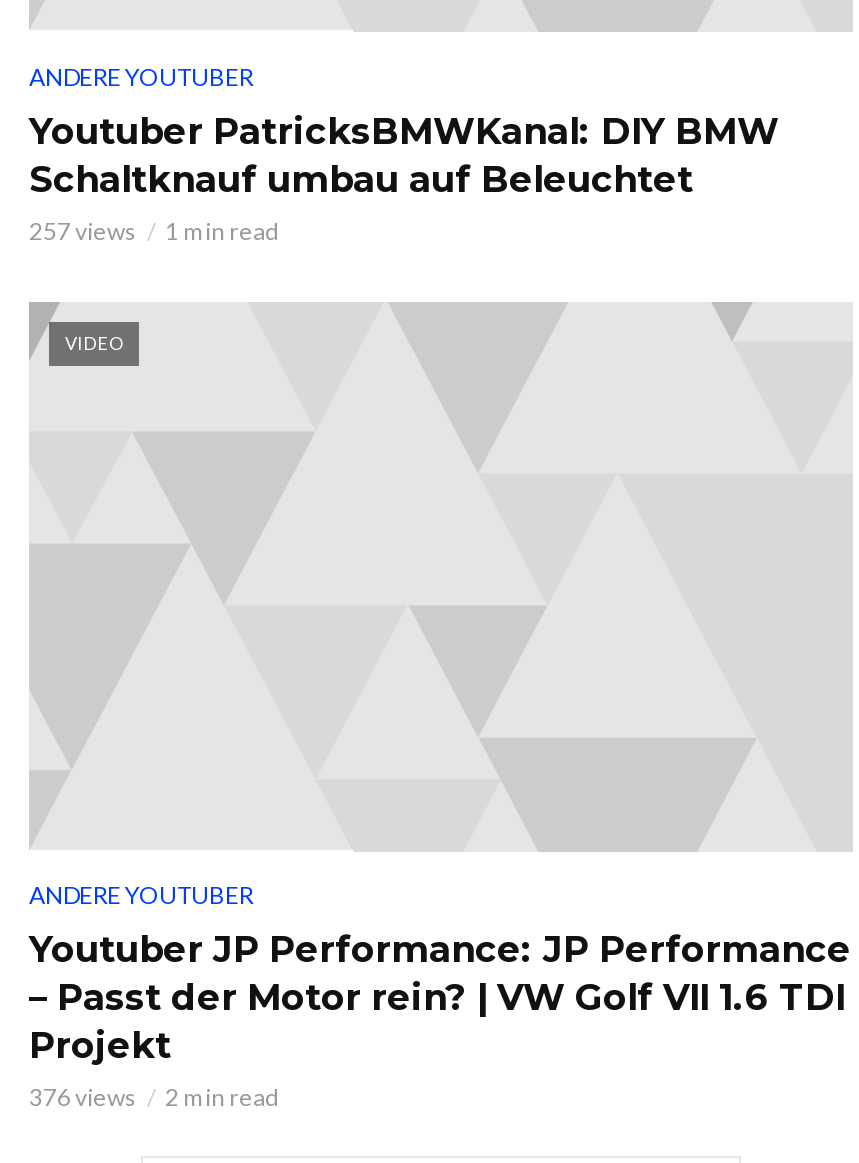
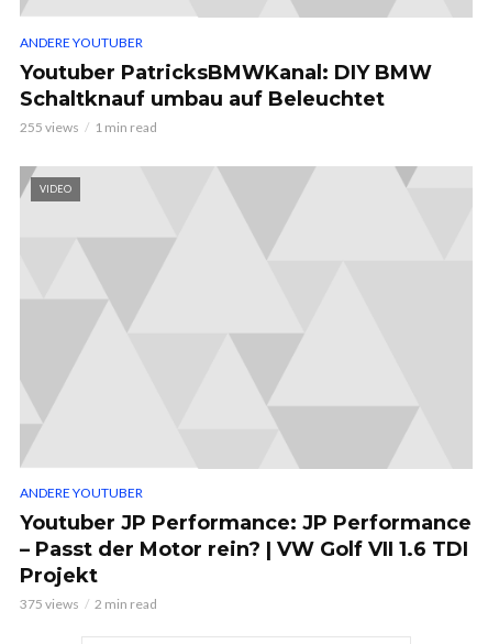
- 257 views 1 min read
+ 255 views 1 min read

- 376 views 2 min read
+ 375 views 2 min read
